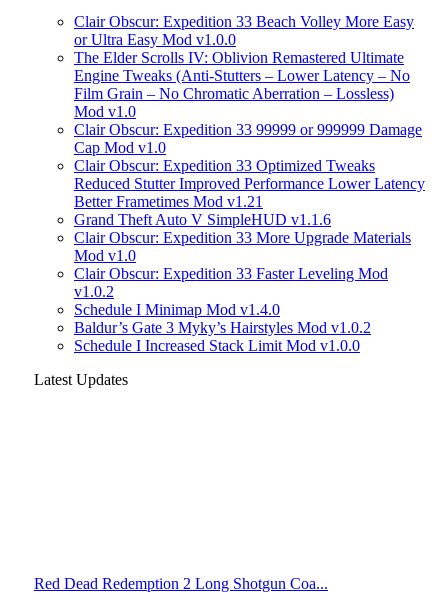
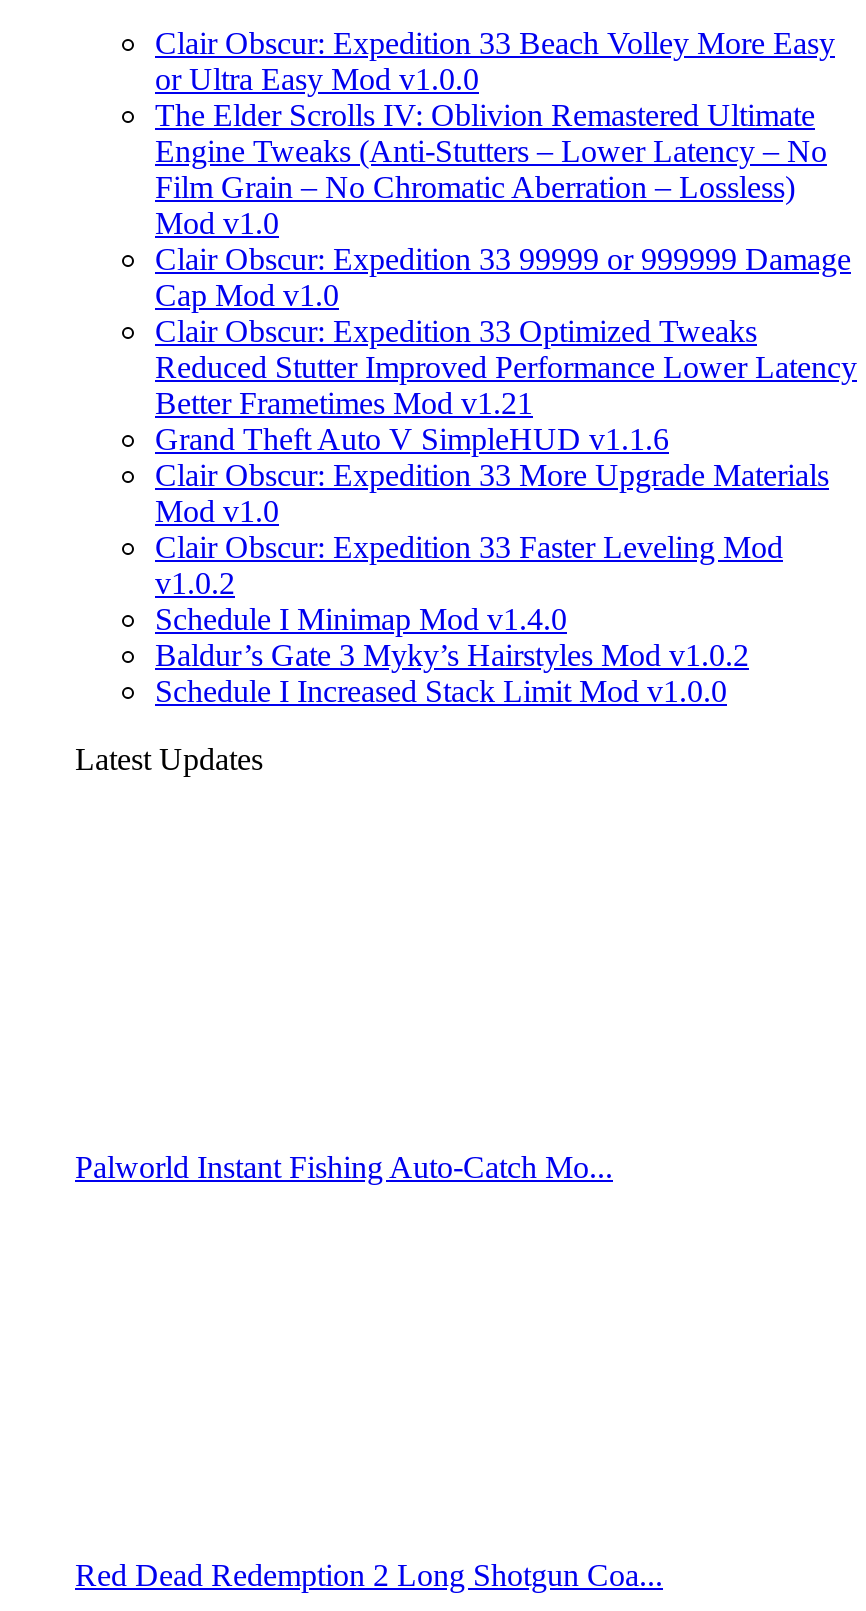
+ Palworld Instant Fishing Auto-Catch Mo...
